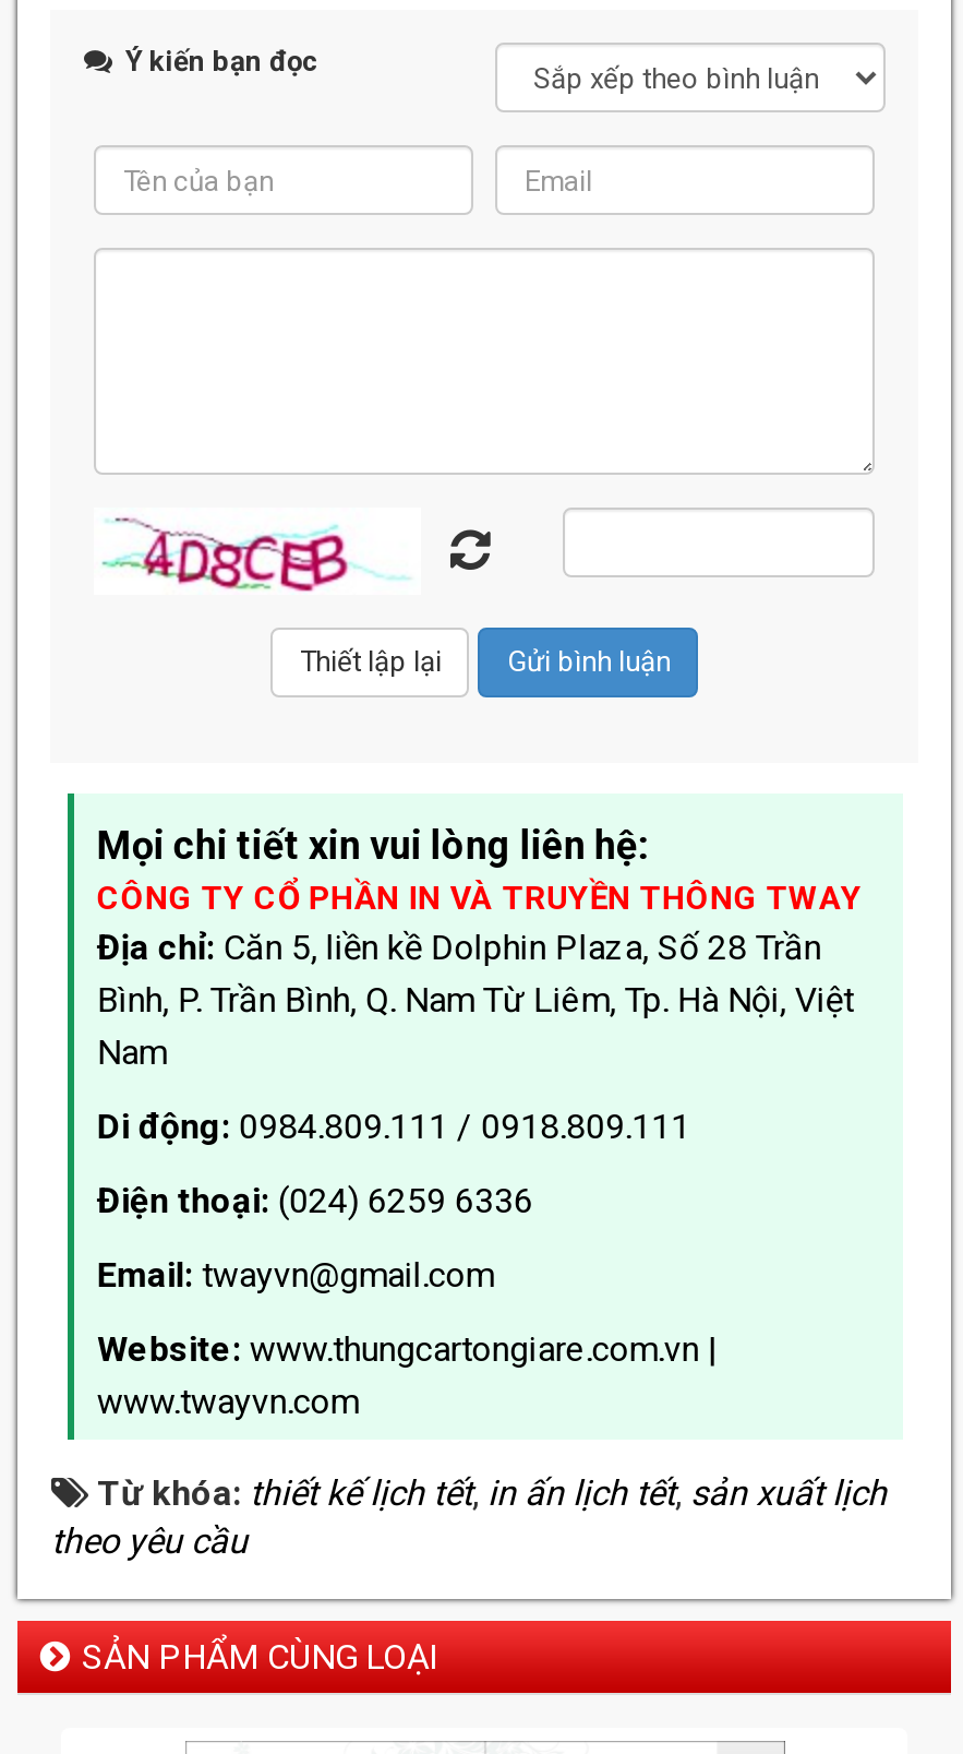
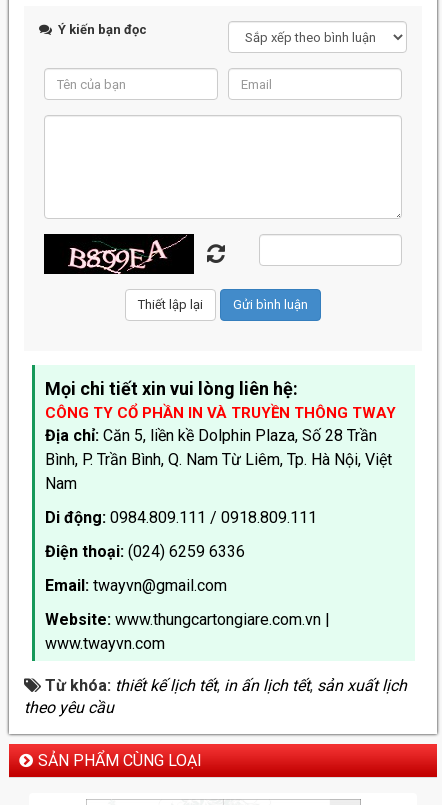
- [image]
+ [image]
